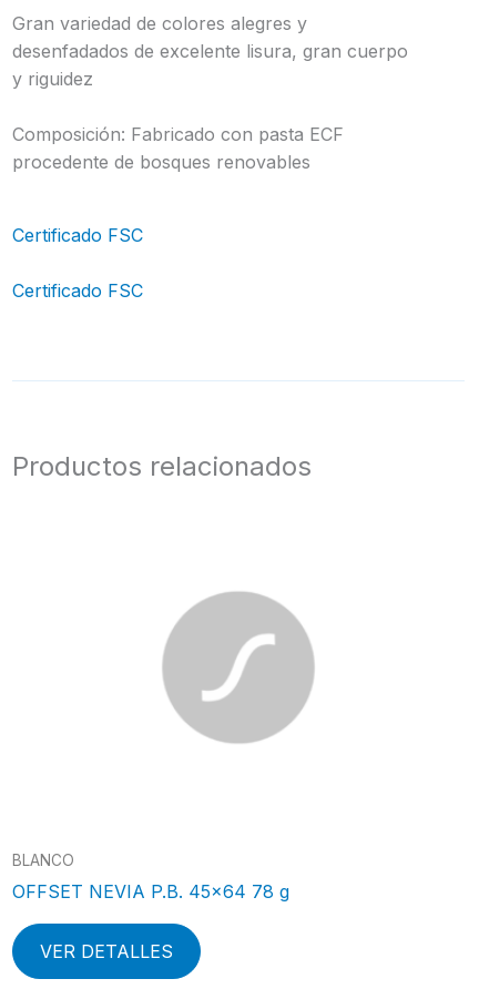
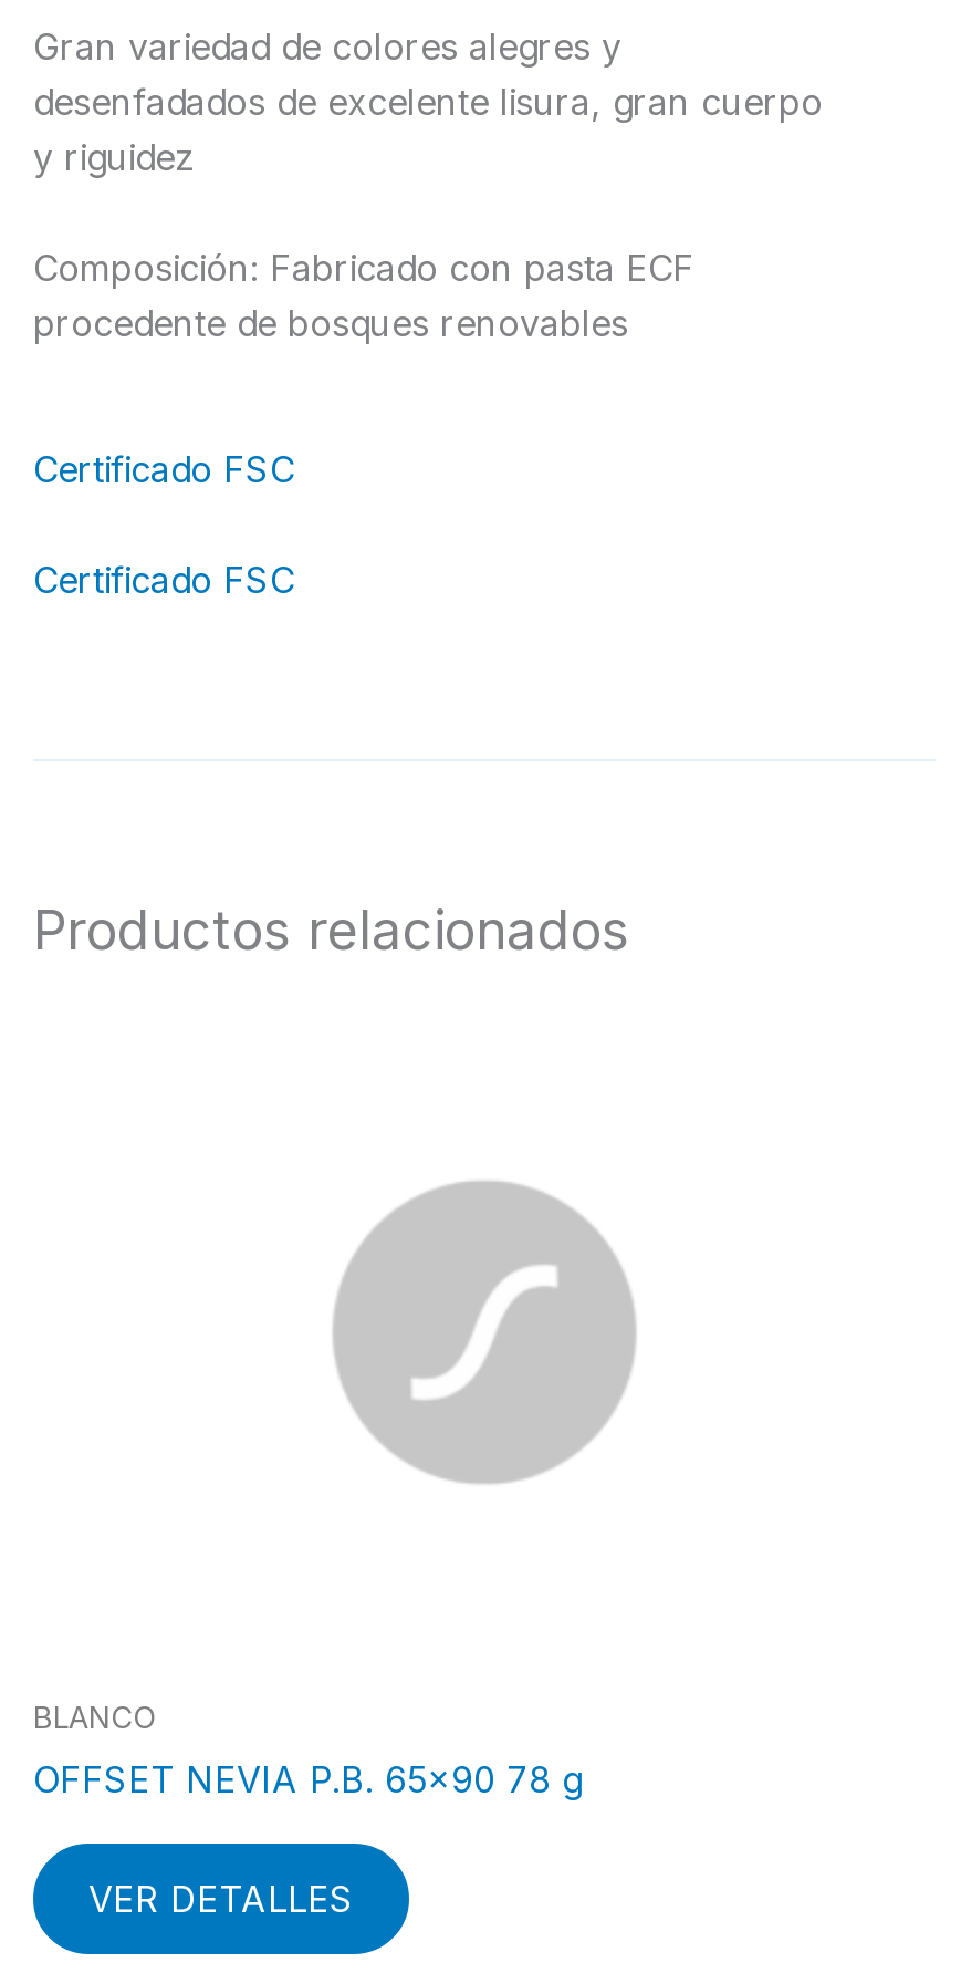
- OFFSET NEVIA P.B. 45×64 78 g
+ OFFSET NEVIA P.B. 65×90 78 g
